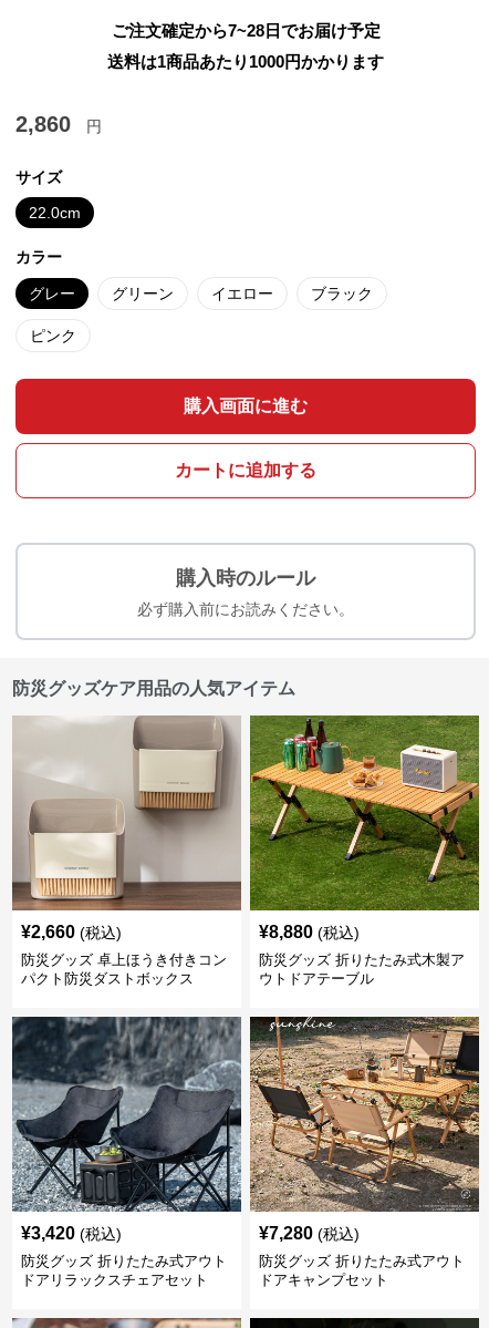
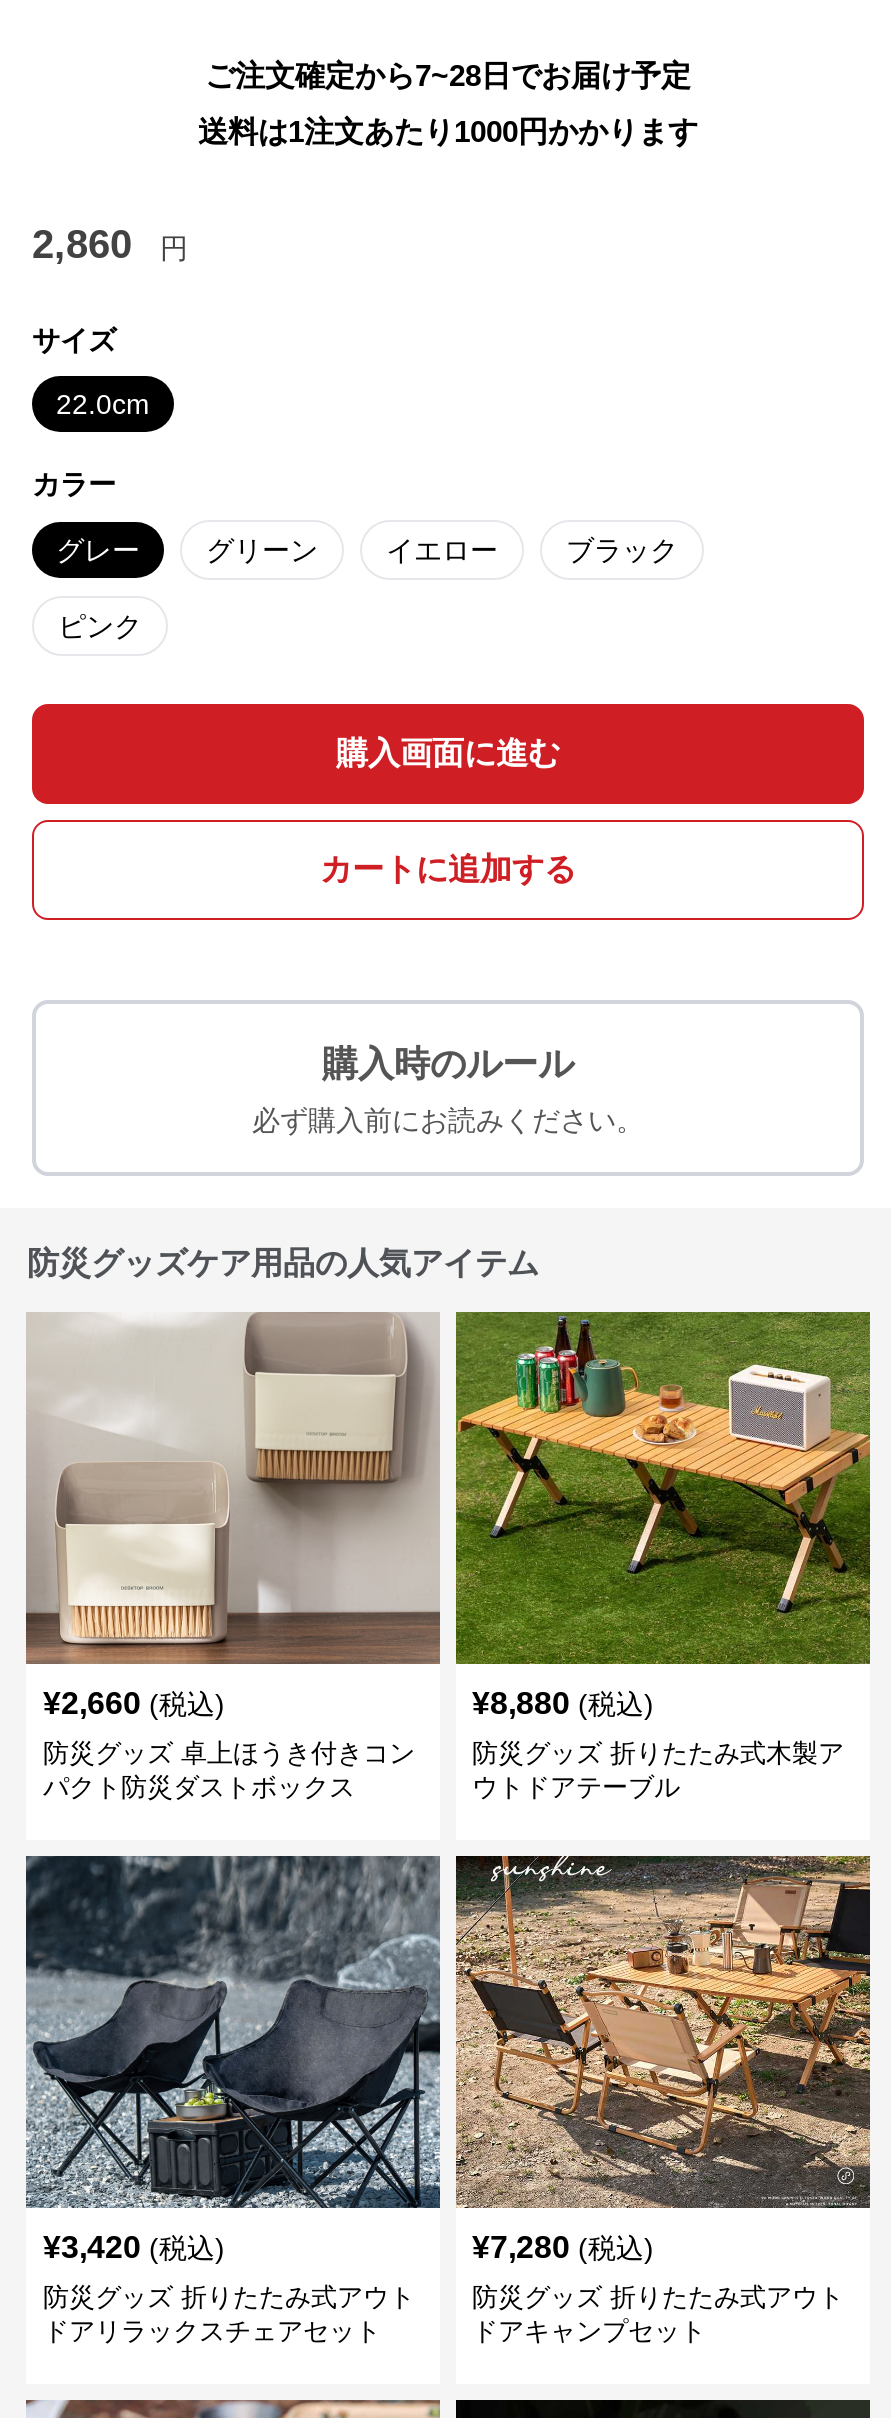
- 送料は1商品あたり1000円かかります
+ 送料は1注文あたり1000円かかります
